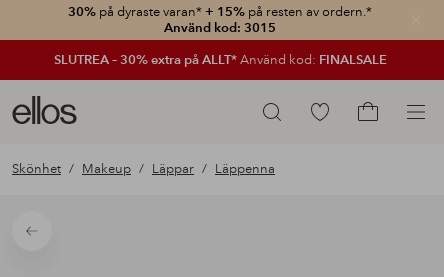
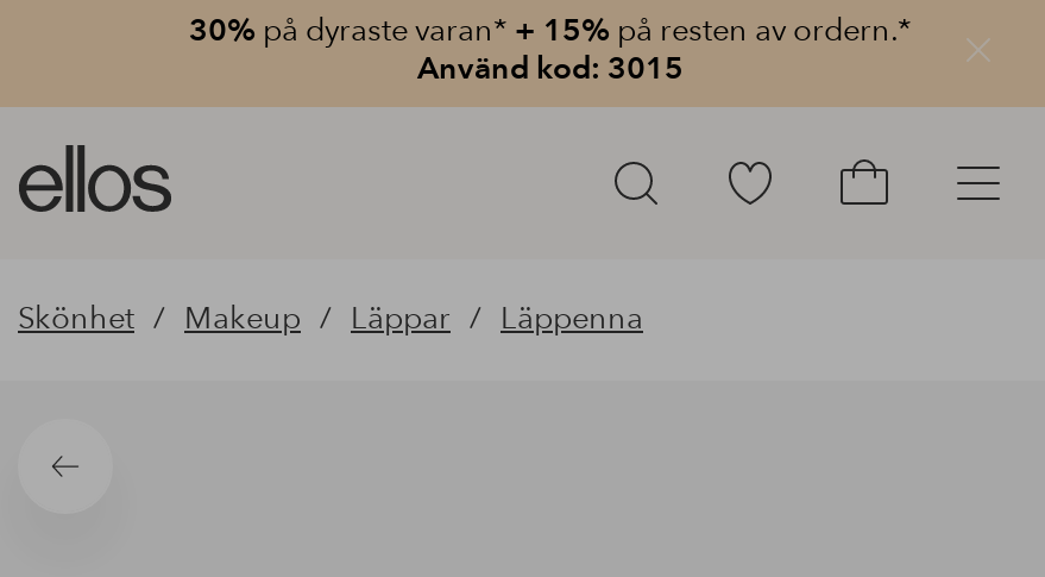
- SLUTREA – 30% extra på ALLT* Använd kod: FINALSALE
